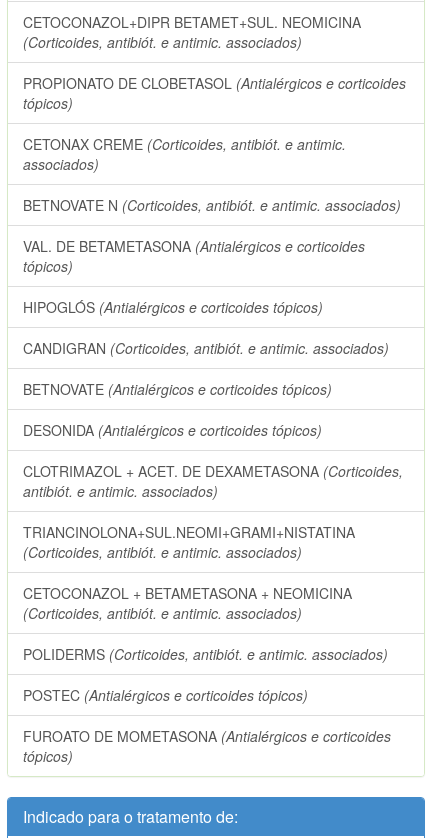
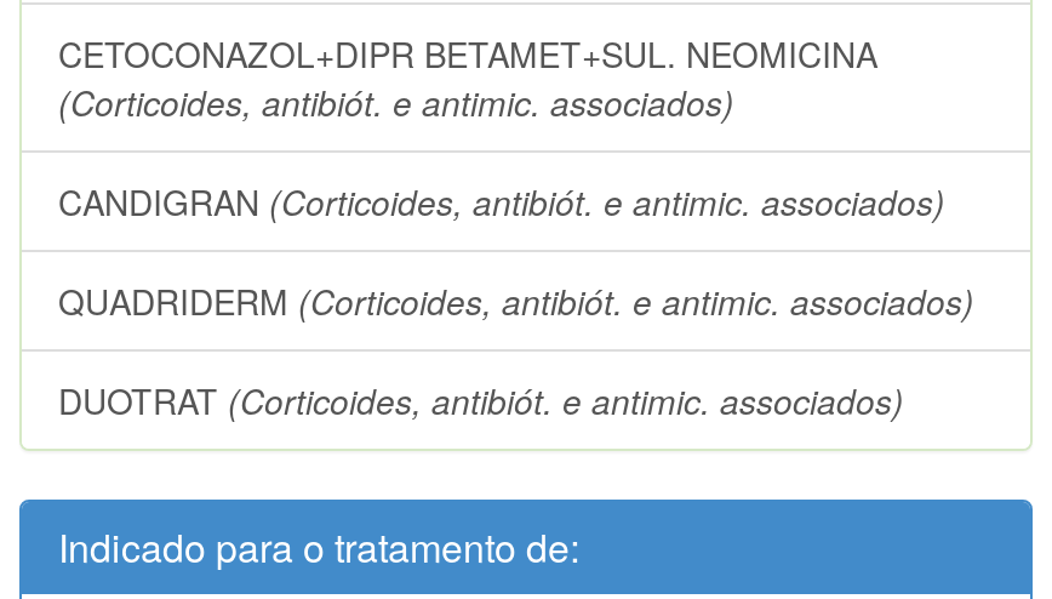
- PROPIONATO DE CLOBETASOL (Antialérgicos e corticoides
- tópicos)
- CETONAX CREME (Corticoides, antibiót. e antimic.
- associados)
- BETNOVATE N (Corticoides, antibiót. e antimic. associados)
- VAL. DE BETAMETASONA (Antialérgicos e corticoides
- tópicos)
- HIPOGLÓS (Antialérgicos e corticoides tópicos)

- BETNOVATE (Antialérgicos e corticoides tópicos)
- DESONIDA (Antialérgicos e corticoides tópicos)
- CLOTRIMAZOL + ACET. DE DEXAMETASONA (Corticoides,
- antibiót. e antimic. associados)
- TRIANCINOLONA+SUL.NEOMI+GRAMI+NISTATINA
- (Corticoides, antibiót. e antimic. associados)
- CETOCONAZOL + BETAMETASONA + NEOMICINA
- (Corticoides, antibiót. e antimic. associados)
- POLIDERMS (Corticoides, antibiót. e antimic. associados)
- POSTEC (Antialérgicos e corticoides tópicos)
- FUROATO DE MOMETASONA (Antialérgicos e corticoides
- tópicos)
+ QUADRIDERM (Corticoides, antibiót. e antimic. associados)
+ DUOTRAT (Corticoides, antibiót. e antimic. associados)
